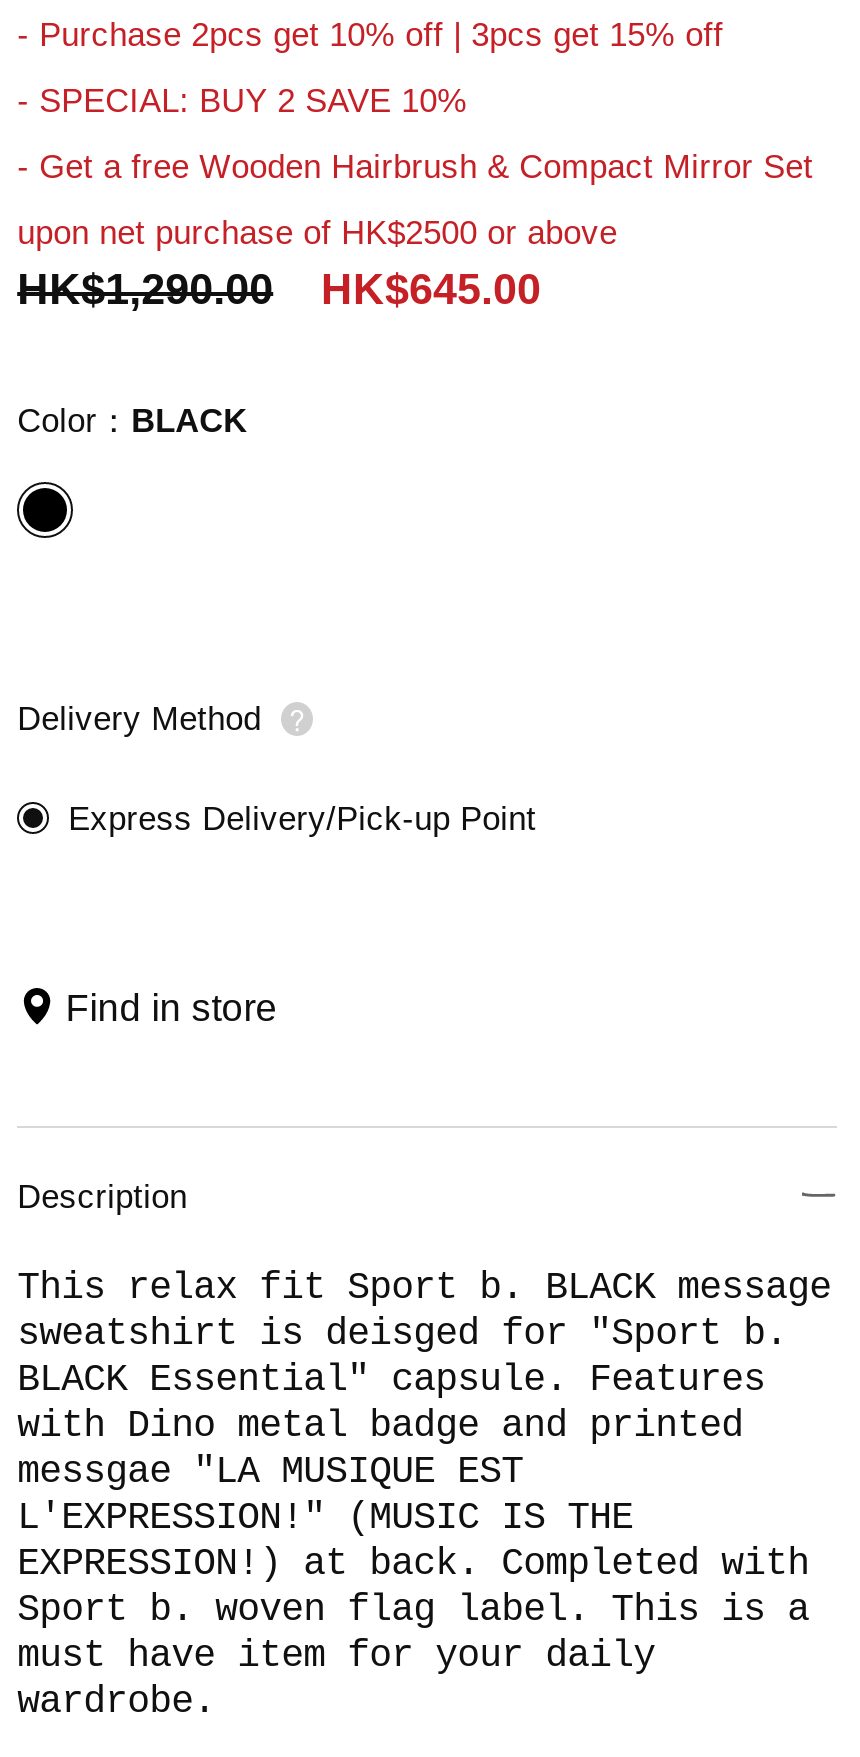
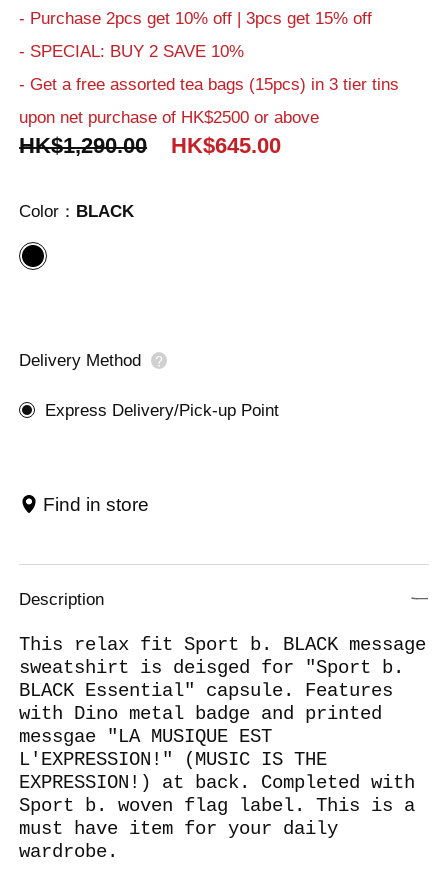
- - Get a free Wooden Hairbrush & Compact Mirror Set
+ - Get a free assorted tea bags (15pcs) in 3 tier tins
